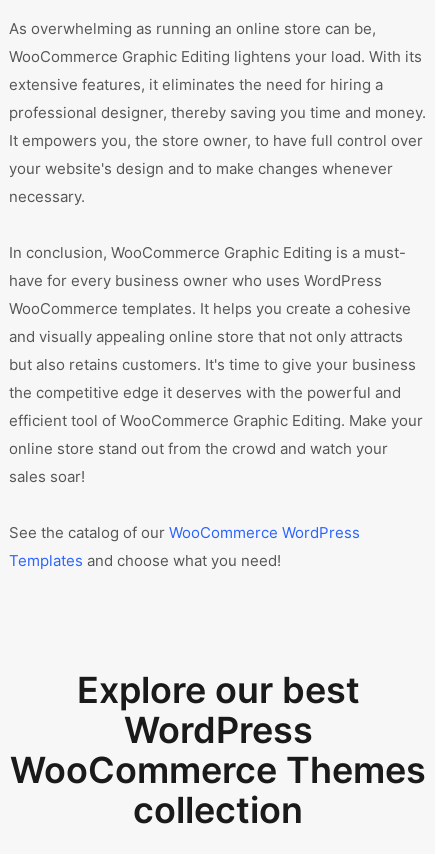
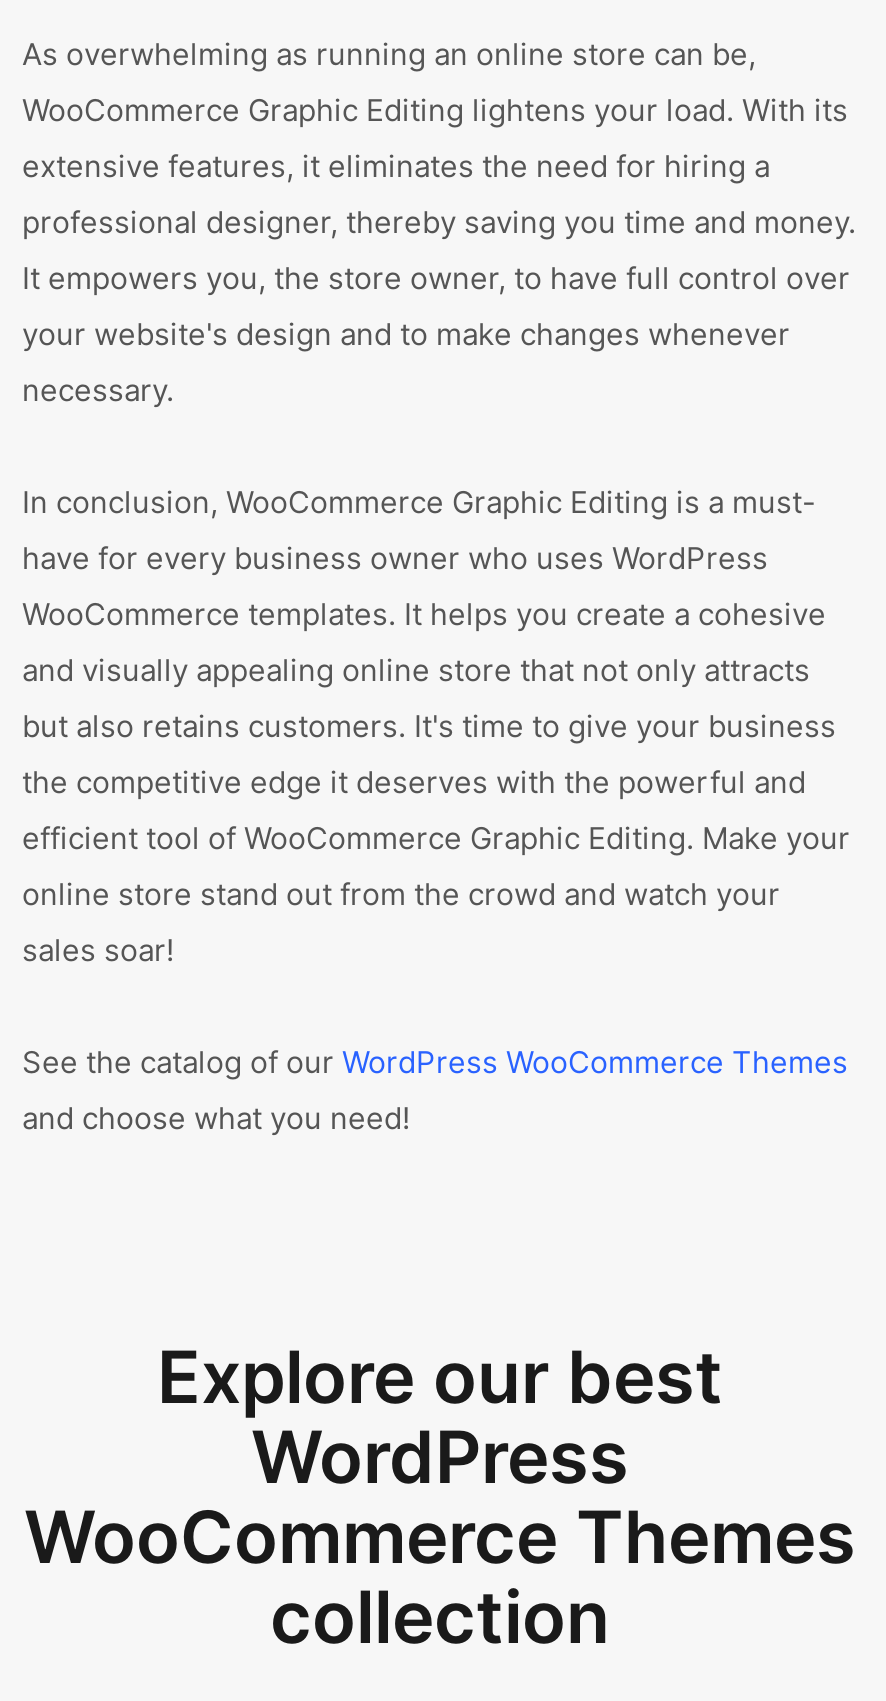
- See the catalog of our WooCommerce WordPress
+ See the catalog of our WordPress WooCommerce Themes

- Templates and choose what you need!
+ and choose what you need!
